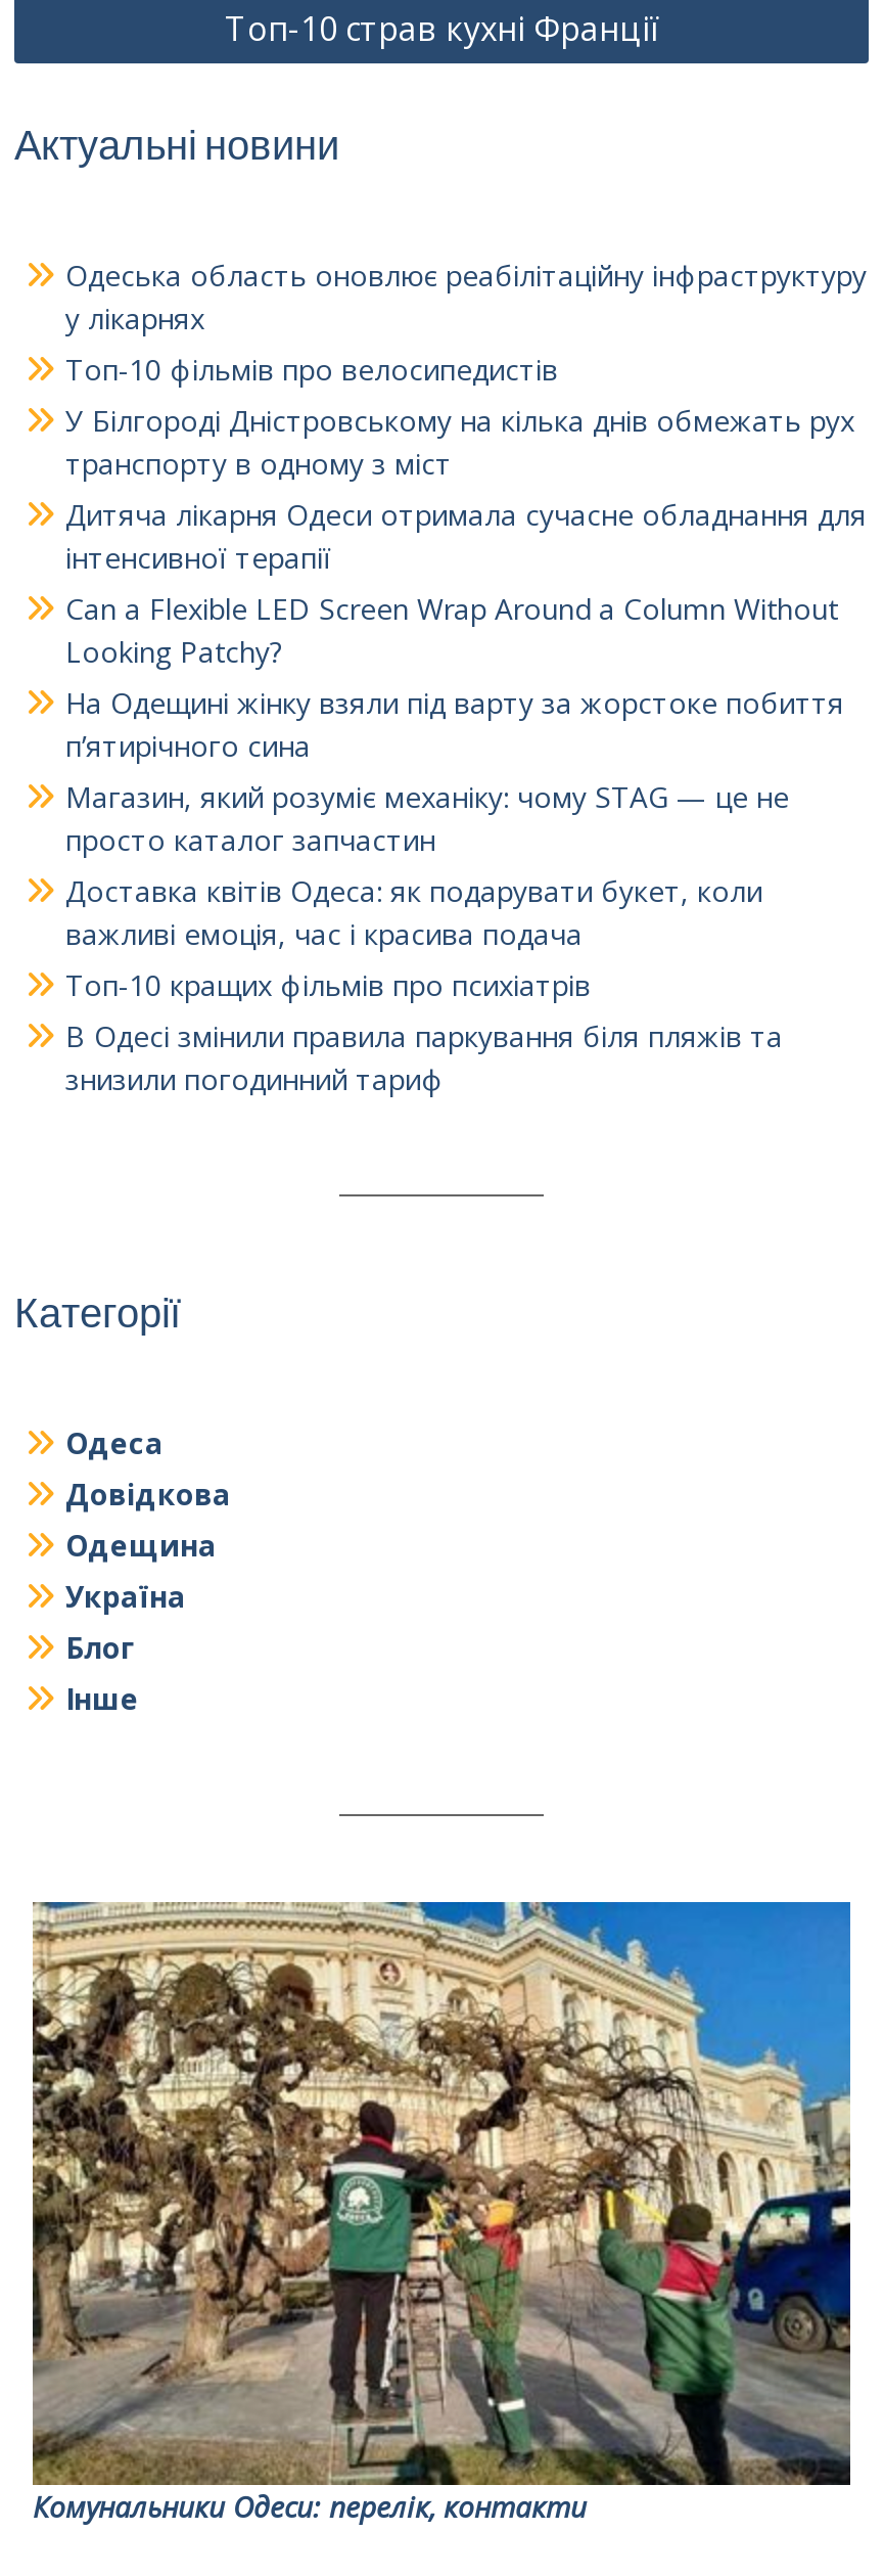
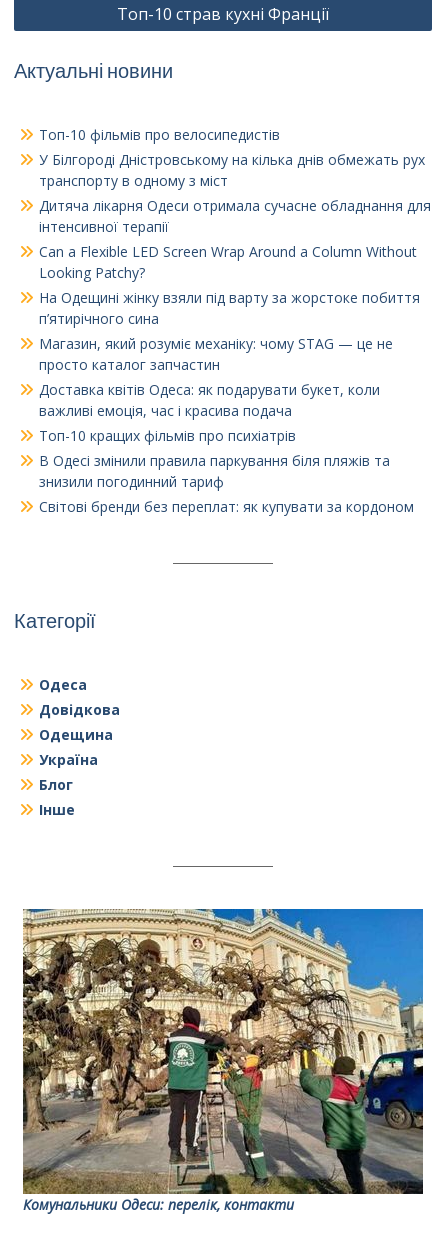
- Одеська область оновлює реабілітаційну інфраструктуру
- у лікарнях

moved up: Топ-10 фільмів про велосипедистів | У Білгороді Дністровському на кілька днів обмежать рух | транспорту в одному з міст | ... | В Одесі змінили правила паркування біля пляжів та | знизили погодинний тариф

+ Світові бренди без переплат: як купувати за кордоном
